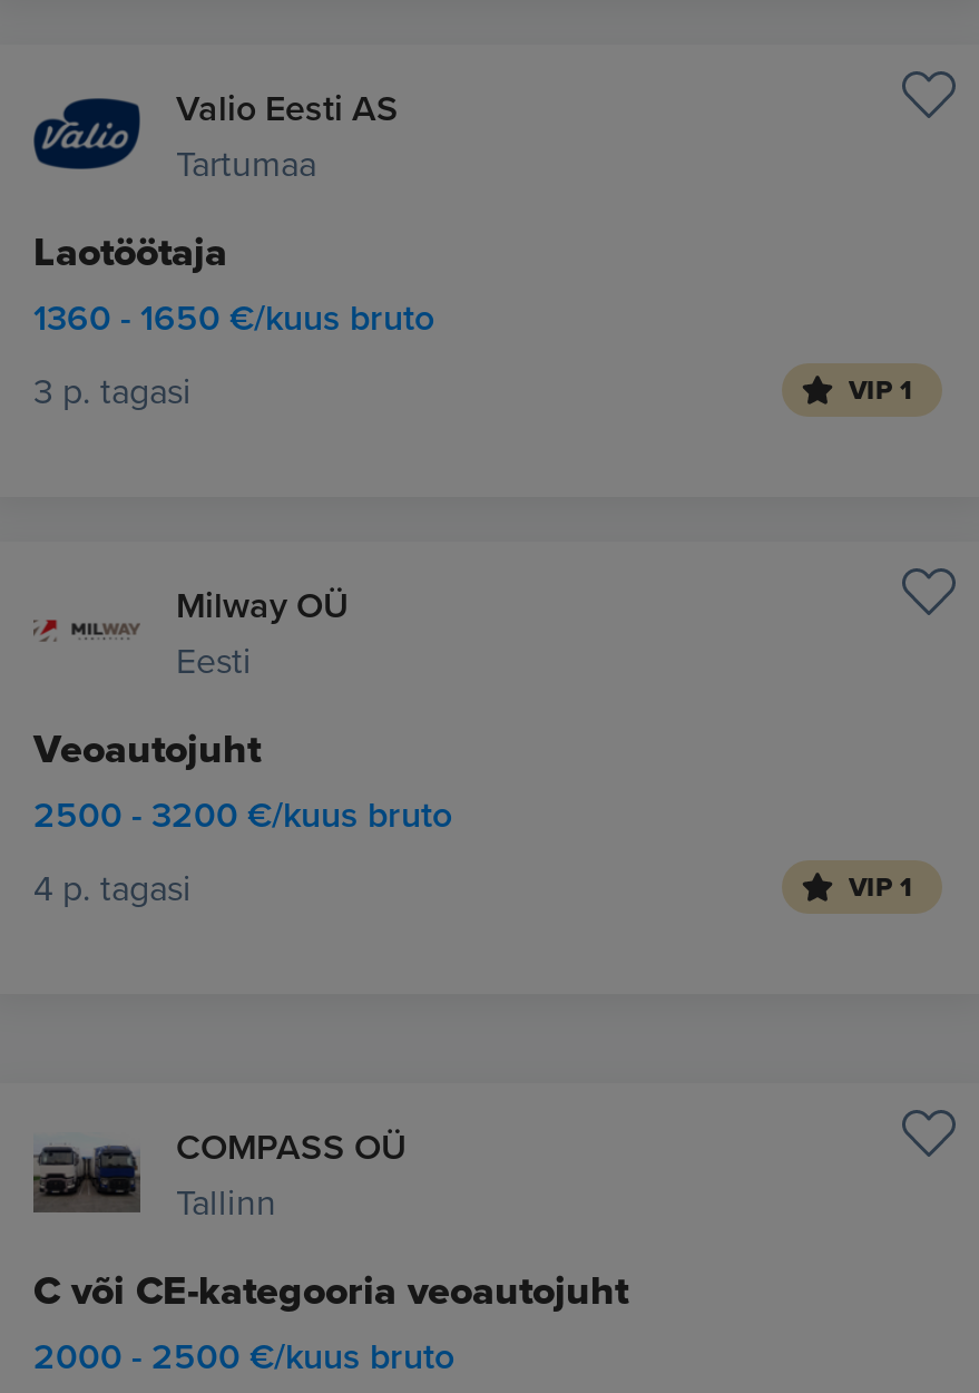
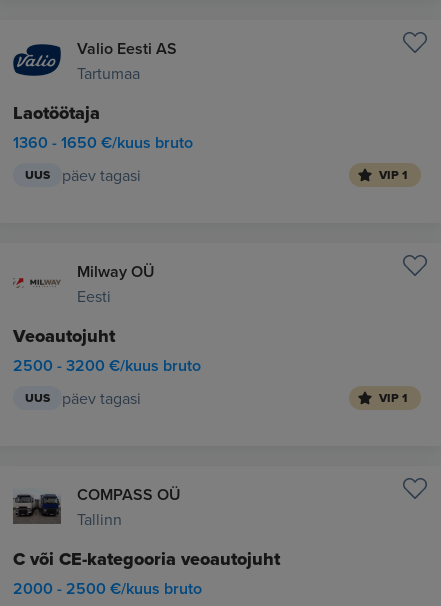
- 3 p. tagasi
+ UUS
+ päev tagasi

- 4 p. tagasi
+ UUS
+ päev tagasi
